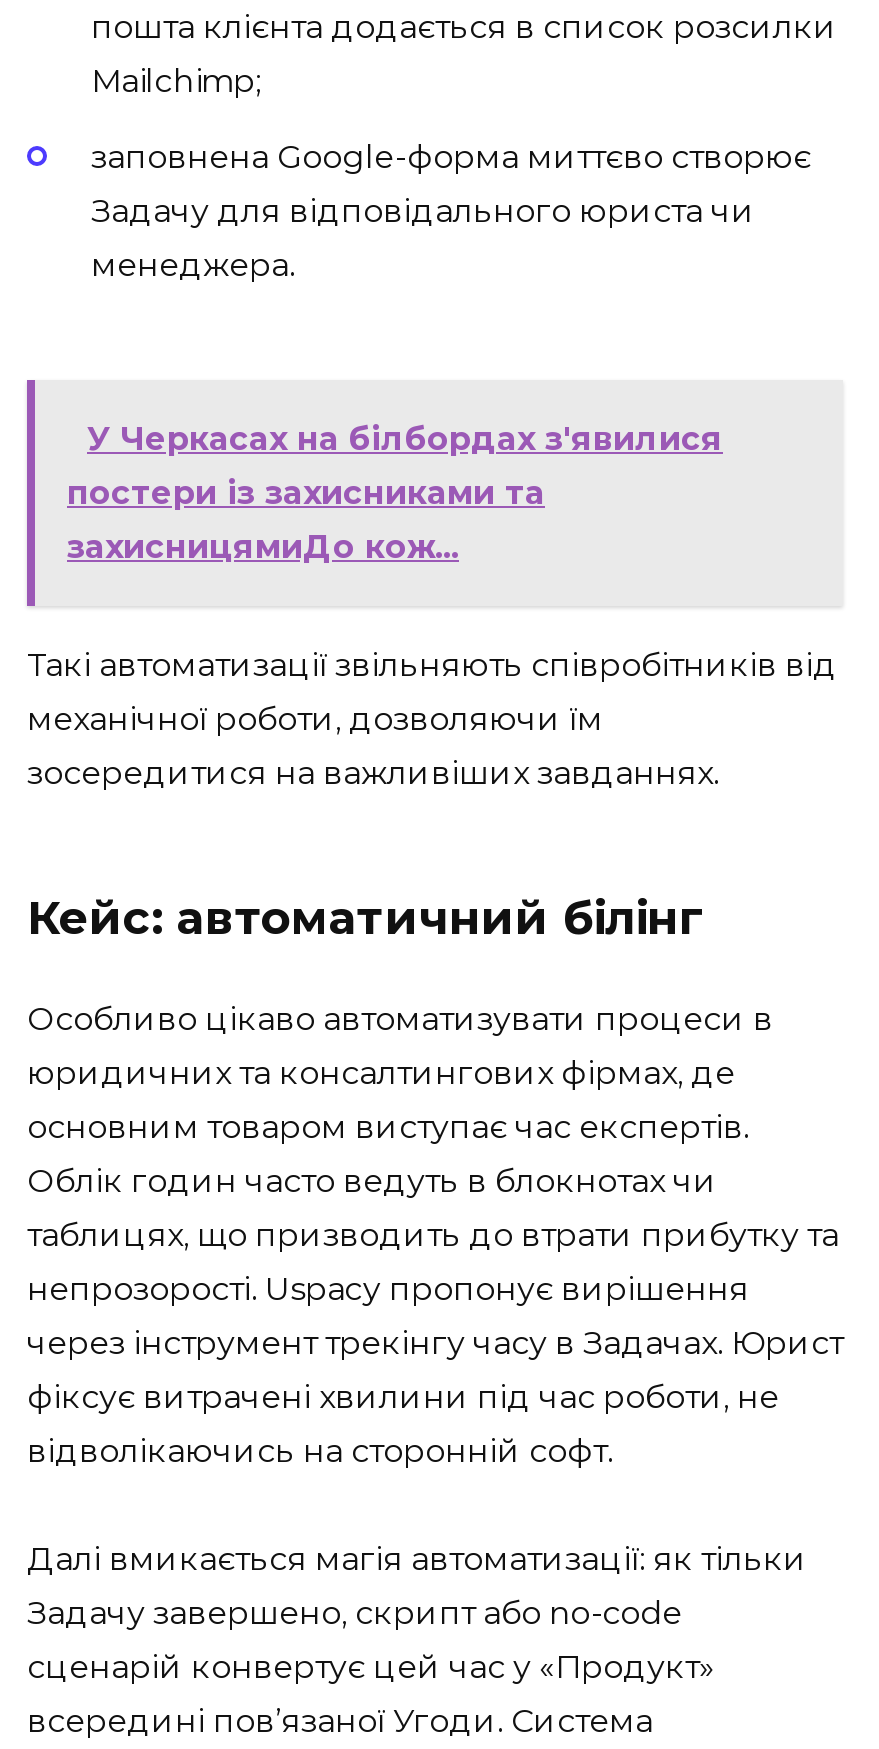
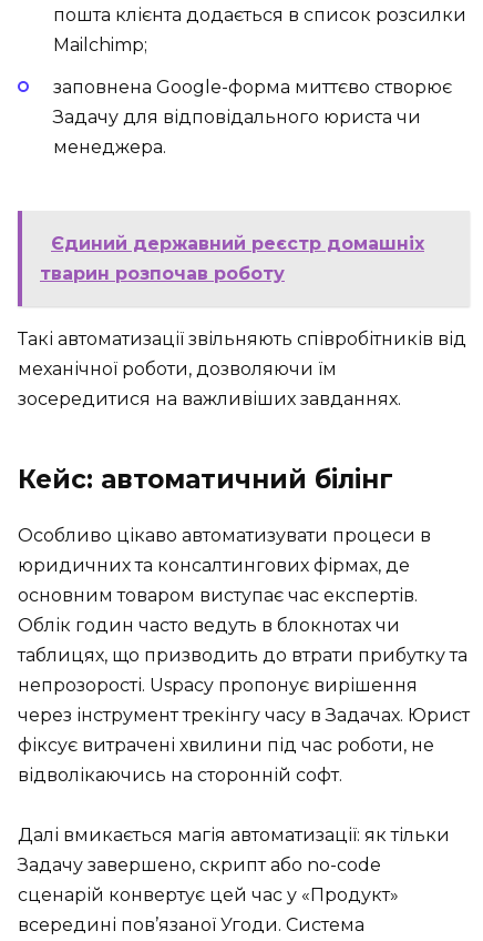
- У Черкасах на білбордах з'явилися
- постери із захисниками та
- захисницямиДо кож...
+ Єдиний державний реєстр домашніх
+ тварин розпочав роботу
